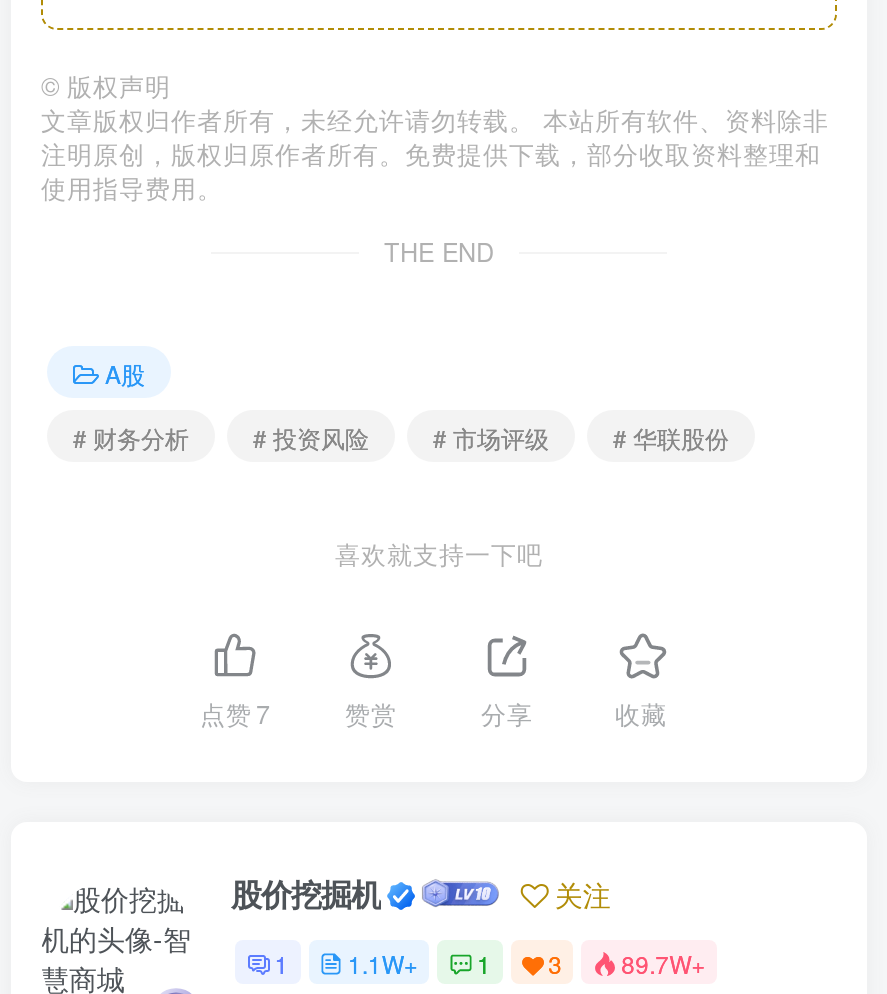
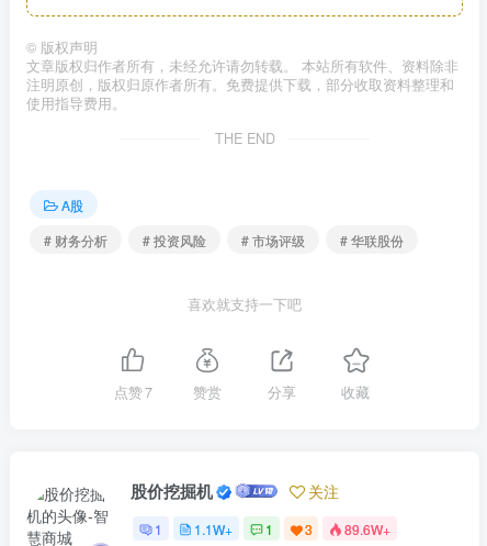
- 1 1.1W+ 1 3 89.7W+
+ 1 1.1W+ 1 3 89.6W+
